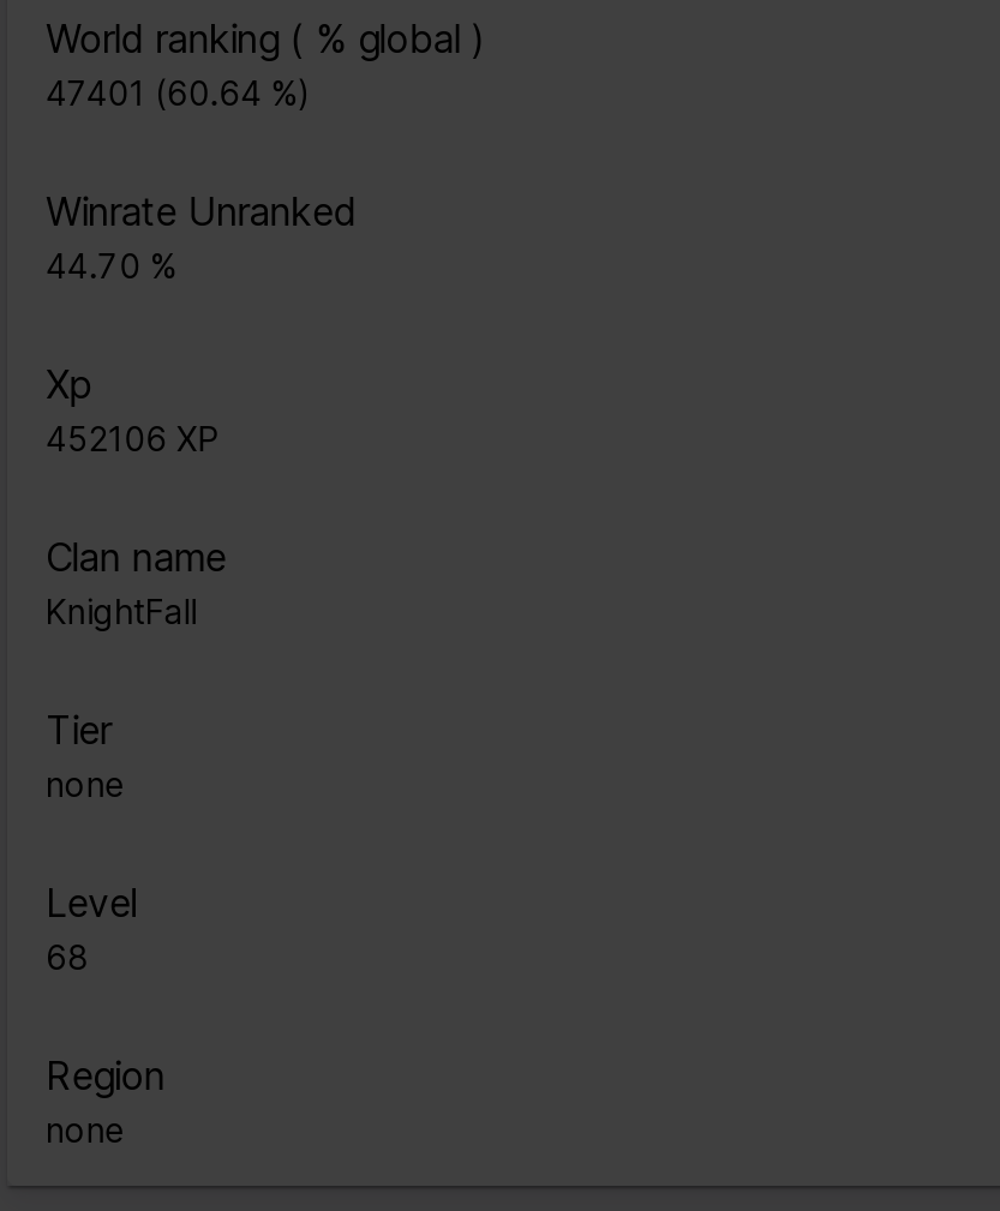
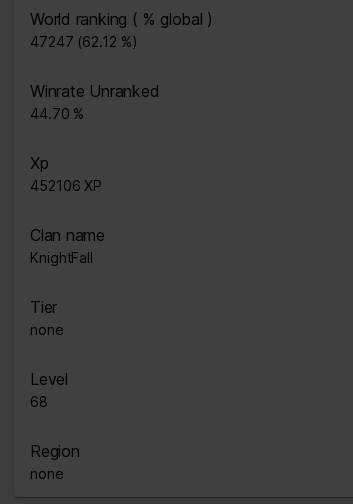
- 47401 (60.64 %)
+ 47247 (62.12 %)
